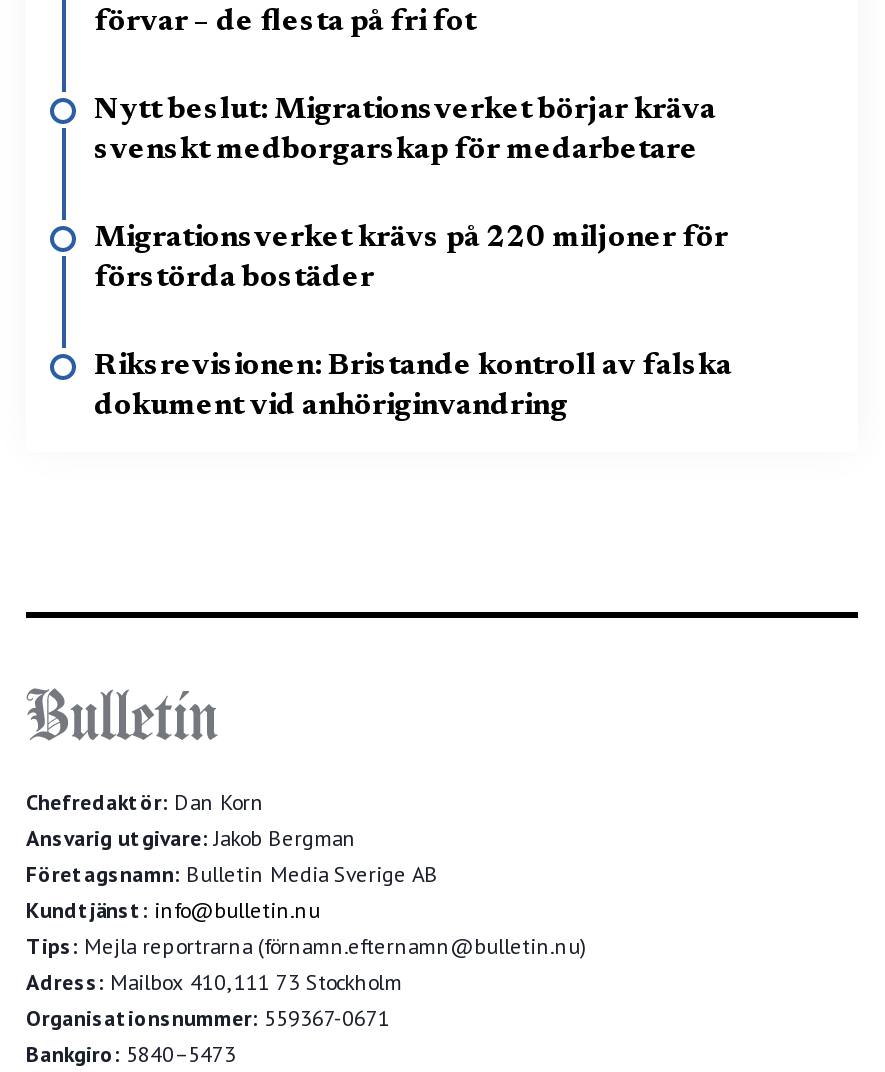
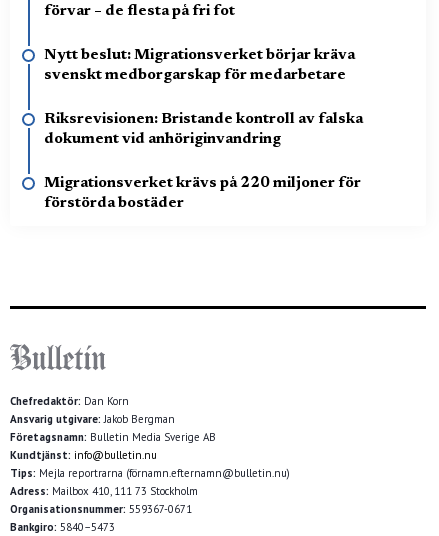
moved down: Migrationsverket krävs på 220 miljoner för | förstörda bostäder

moved up: Riksrevisionen: Bristande kontroll av falska | dokument vid anhöriginvandring
